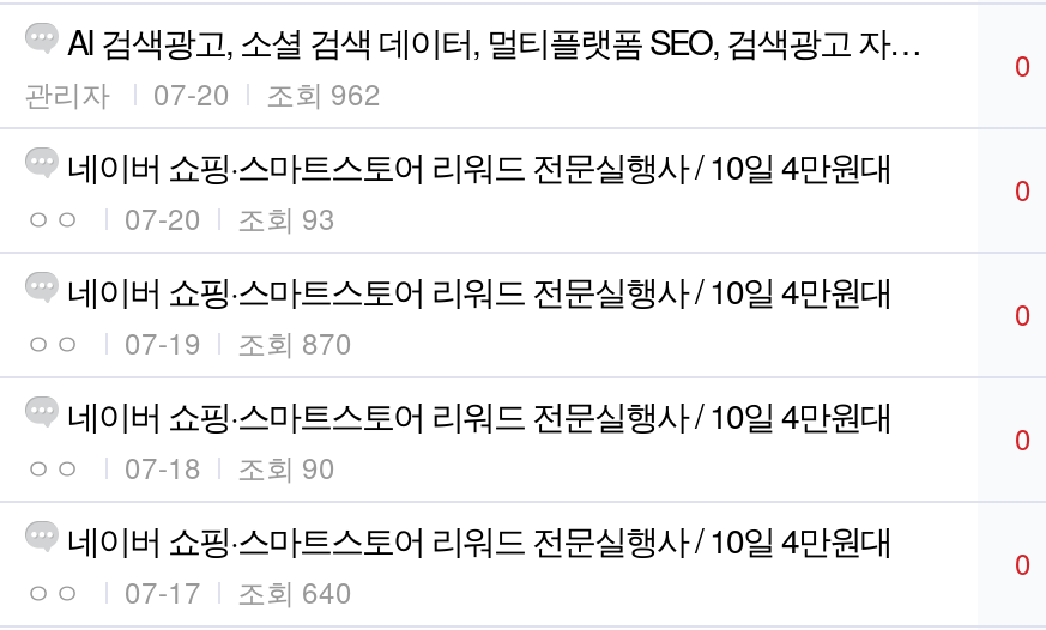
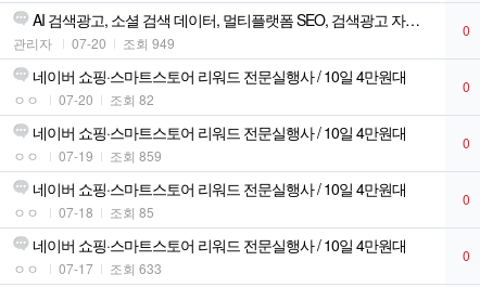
- 관리자 07-20 조회 962
+ 관리자 07-20 조회 949

- 조회 93
+ 조회 82

- 조회 870
+ 조회 859

- 조회 90
+ 조회 85

- 조회 640
+ 조회 633
